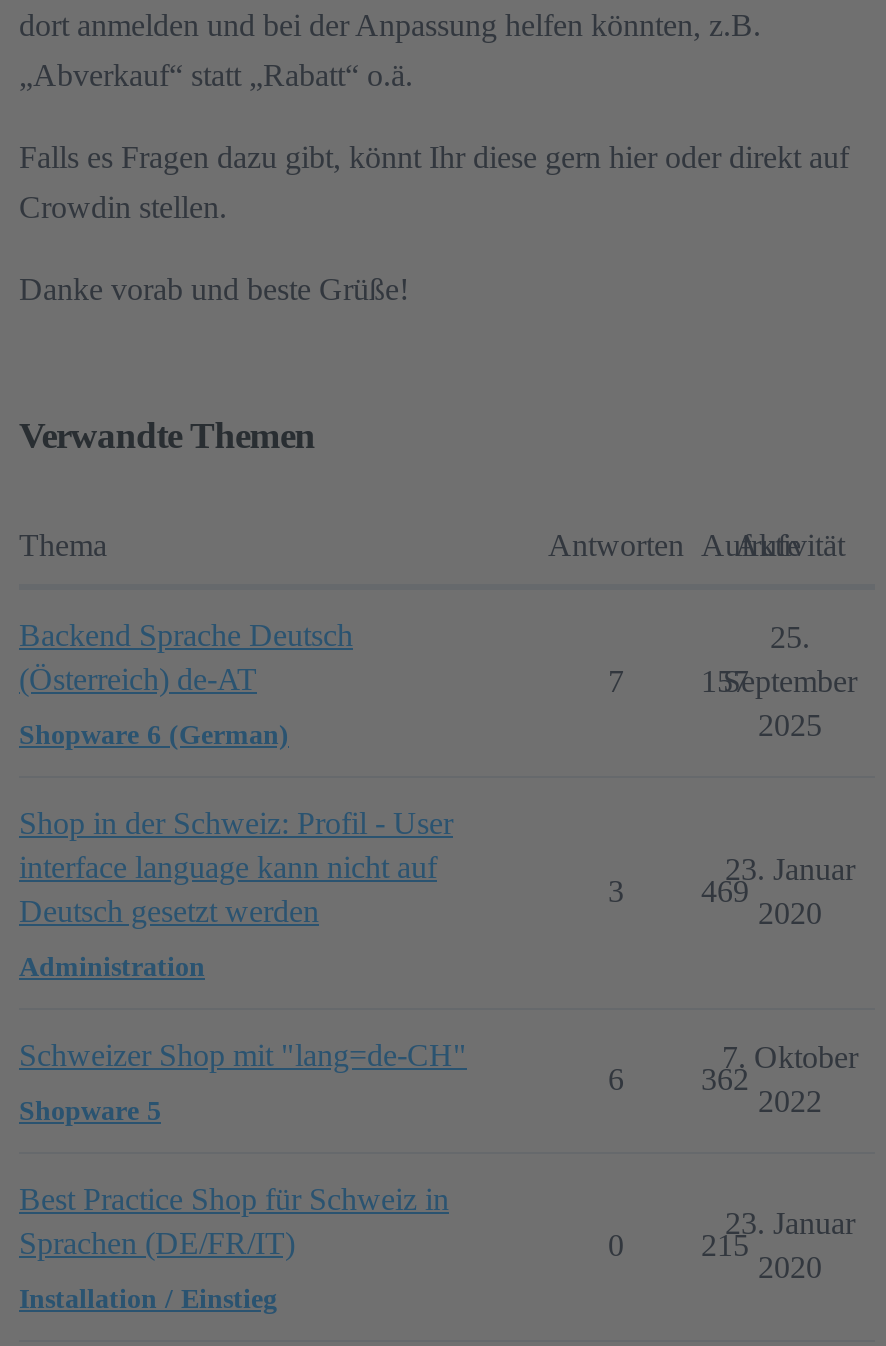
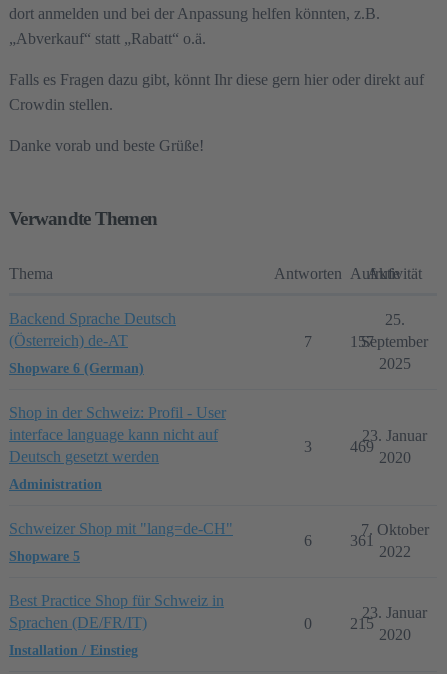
- 362
+ 361
